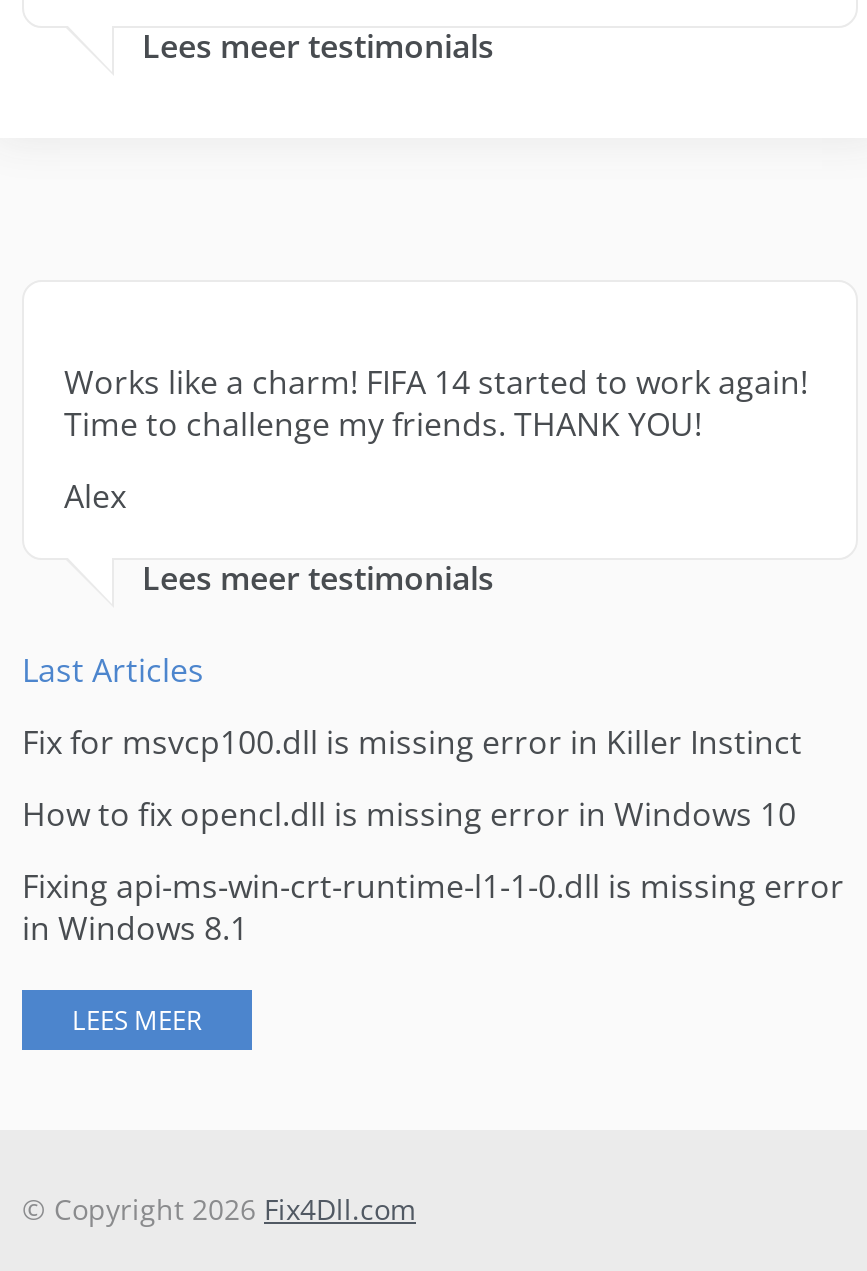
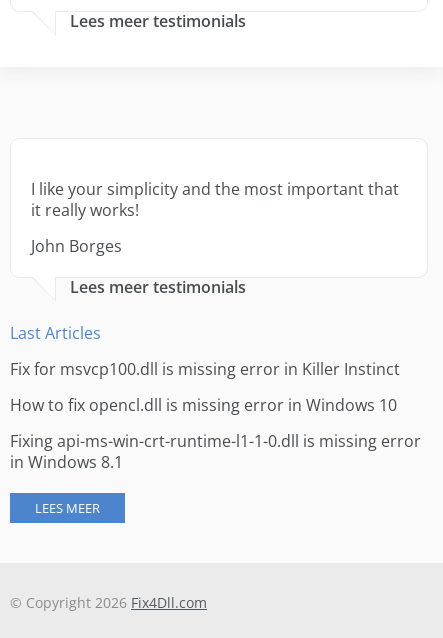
- Works like a charm! FIFA 14 started to work again!
- Time to challenge my friends. THANK YOU!
+ I like your simplicity and the most important that
+ it really works!

- Alex
+ John Borges
